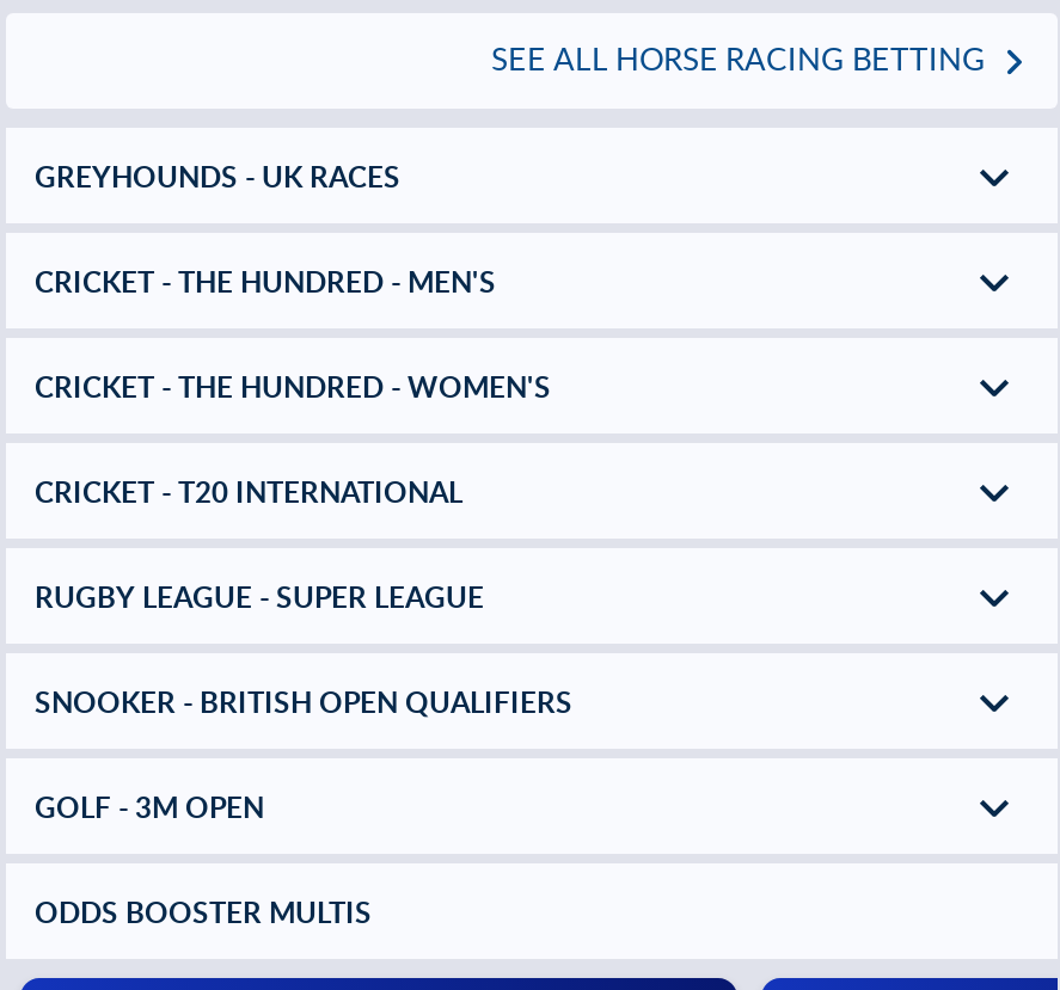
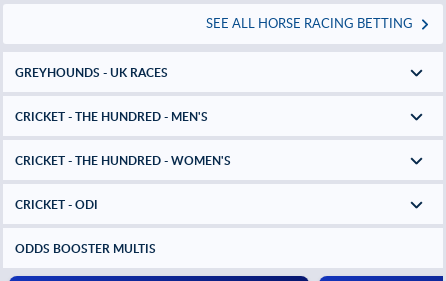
- CRICKET - T20 INTERNATIONAL
- RUGBY LEAGUE - SUPER LEAGUE
- SNOOKER - BRITISH OPEN QUALIFIERS
- GOLF - 3M OPEN
+ CRICKET - ODI
